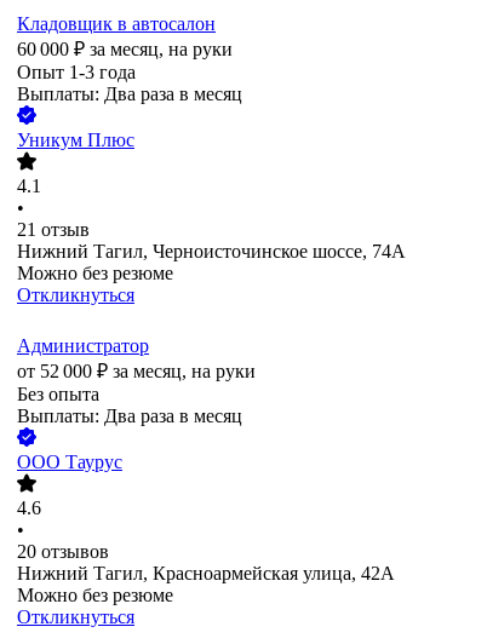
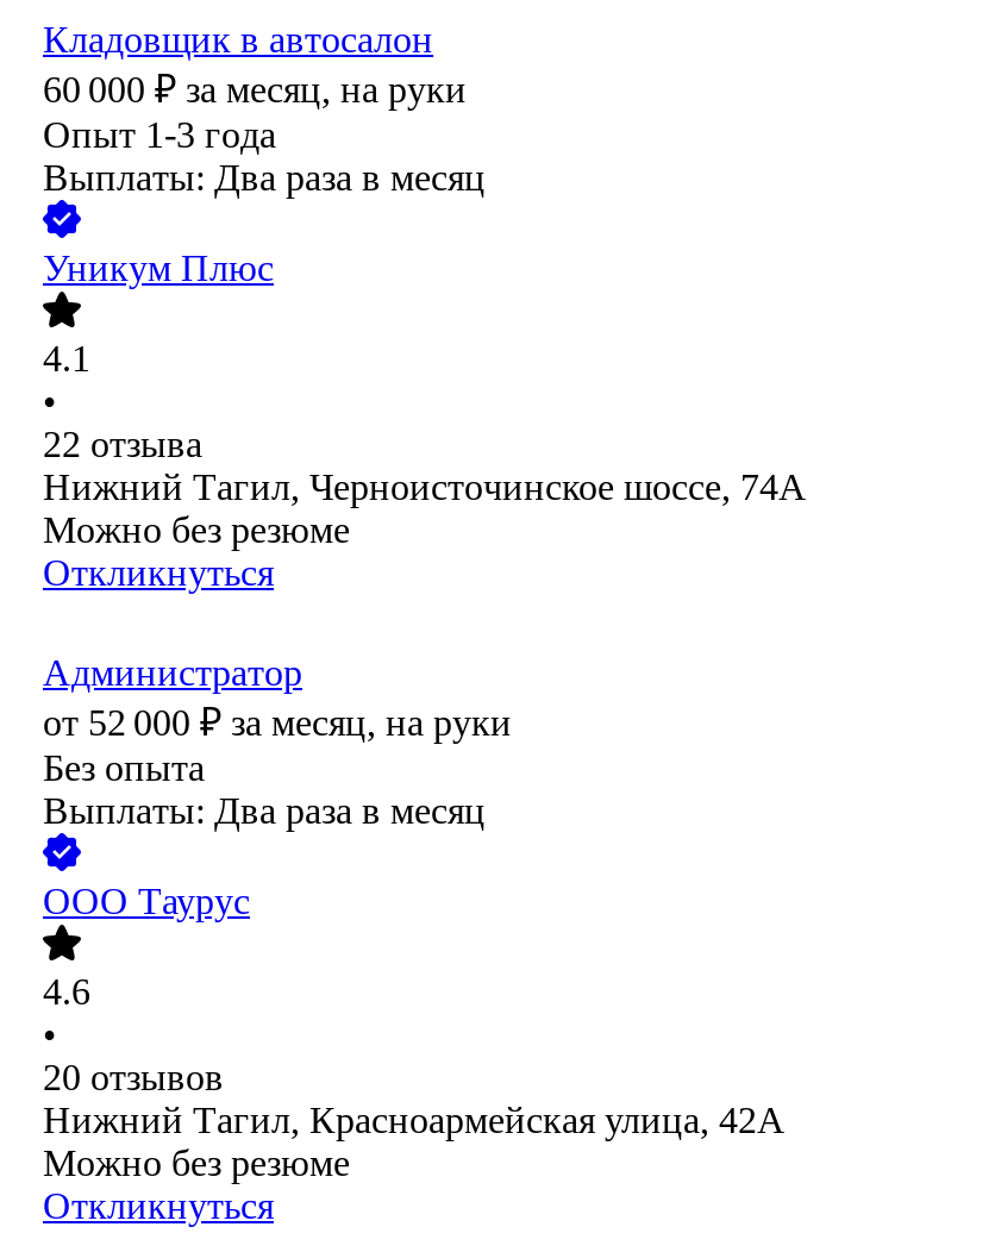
- 21 отзыв
+ 22 отзыва
